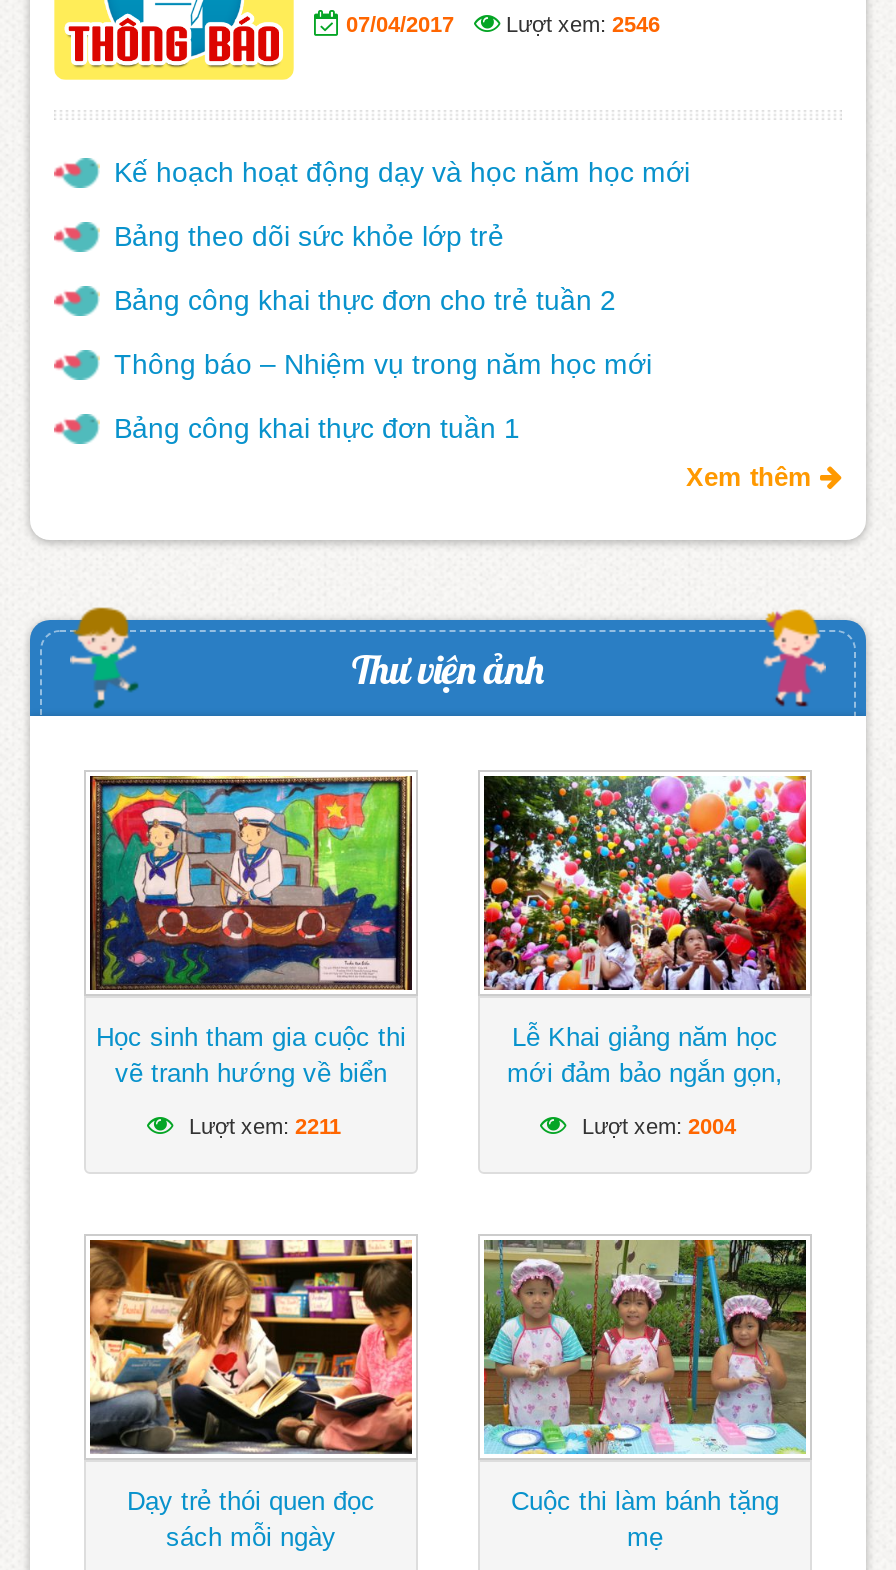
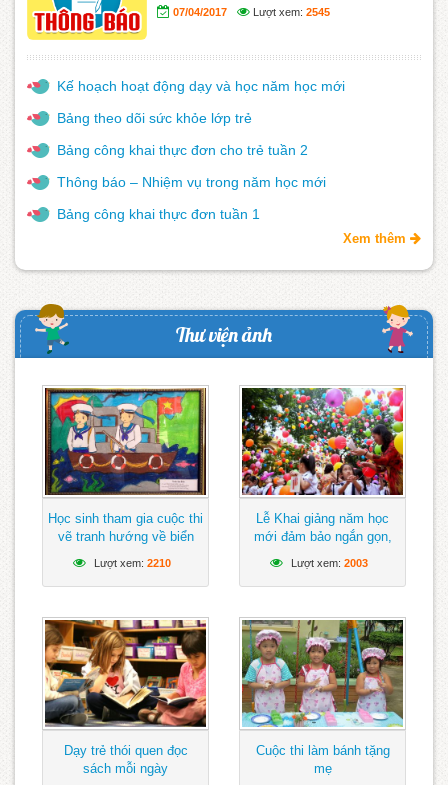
- 07/04/2017 Lượt xem: 2546
+ 07/04/2017 Lượt xem: 2545

- Lượt xem: 2211
+ Lượt xem: 2210

- Lượt xem: 2004
+ Lượt xem: 2003
